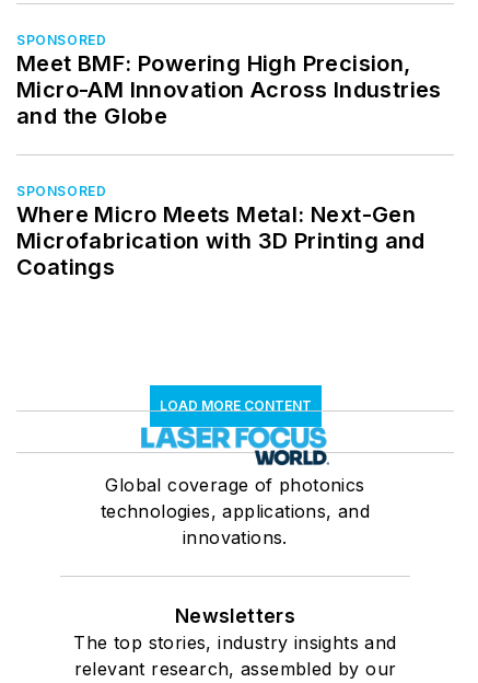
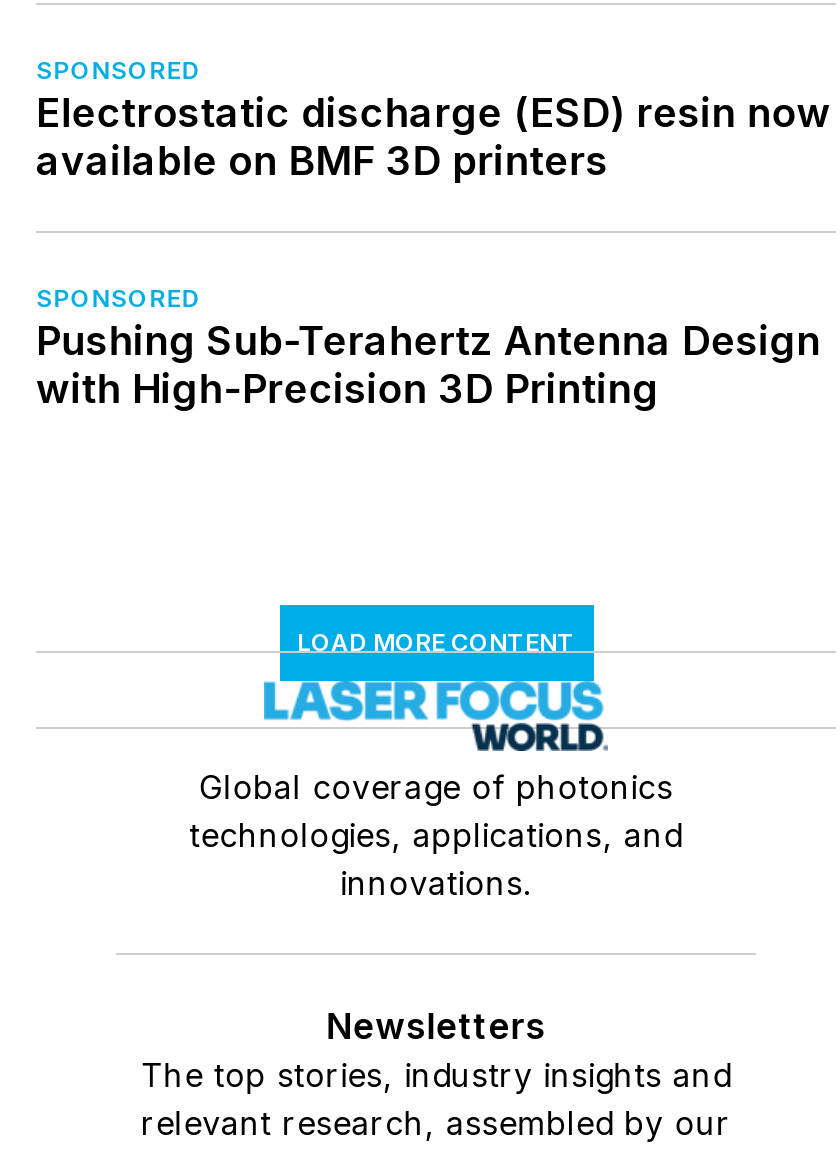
- Meet BMF: Powering High Precision,
- Micro-AM Innovation Across Industries
- and the Globe
+ Electrostatic discharge (ESD) resin now
+ available on BMF 3D printers

- Where Micro Meets Metal: Next-Gen
- Microfabrication with 3D Printing and
- Coatings
+ Pushing Sub-Terahertz Antenna Design
+ with High-Precision 3D Printing
